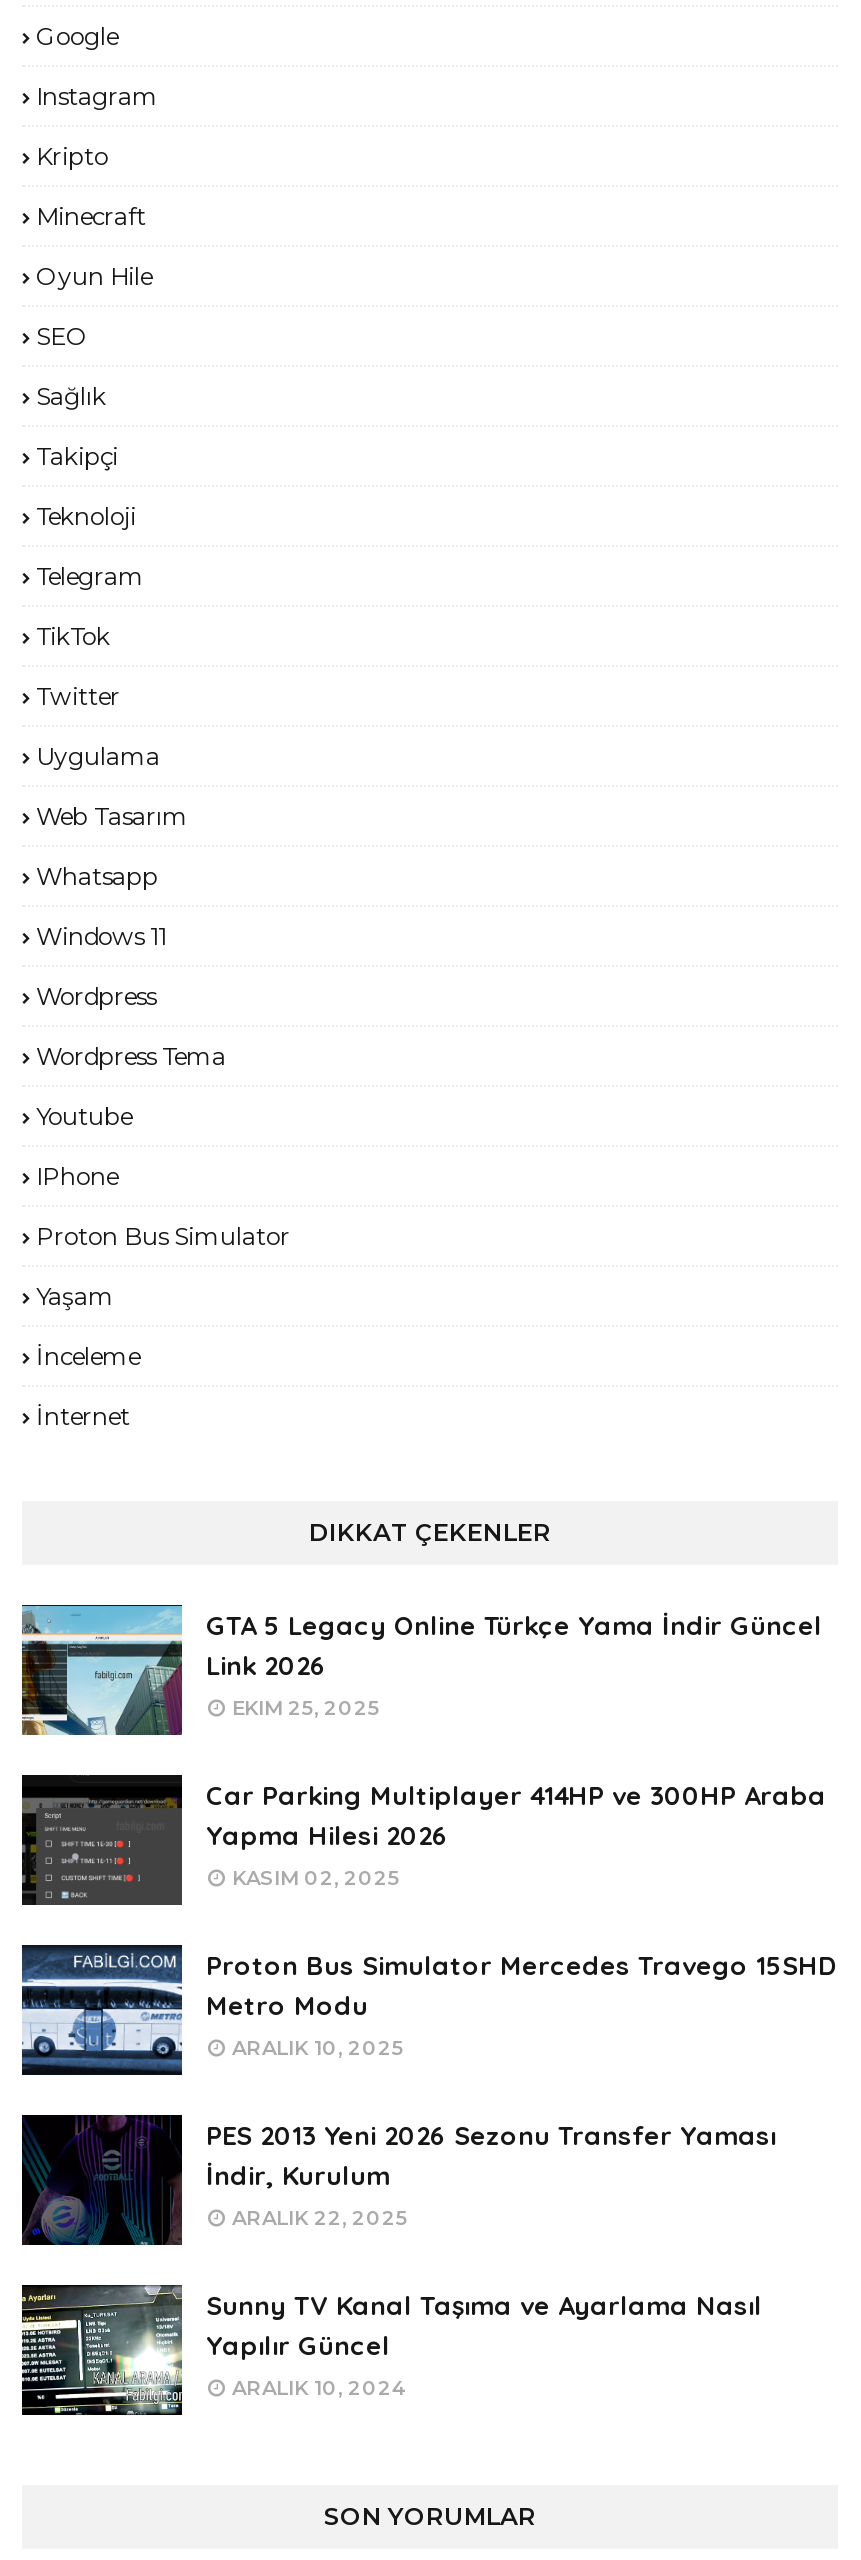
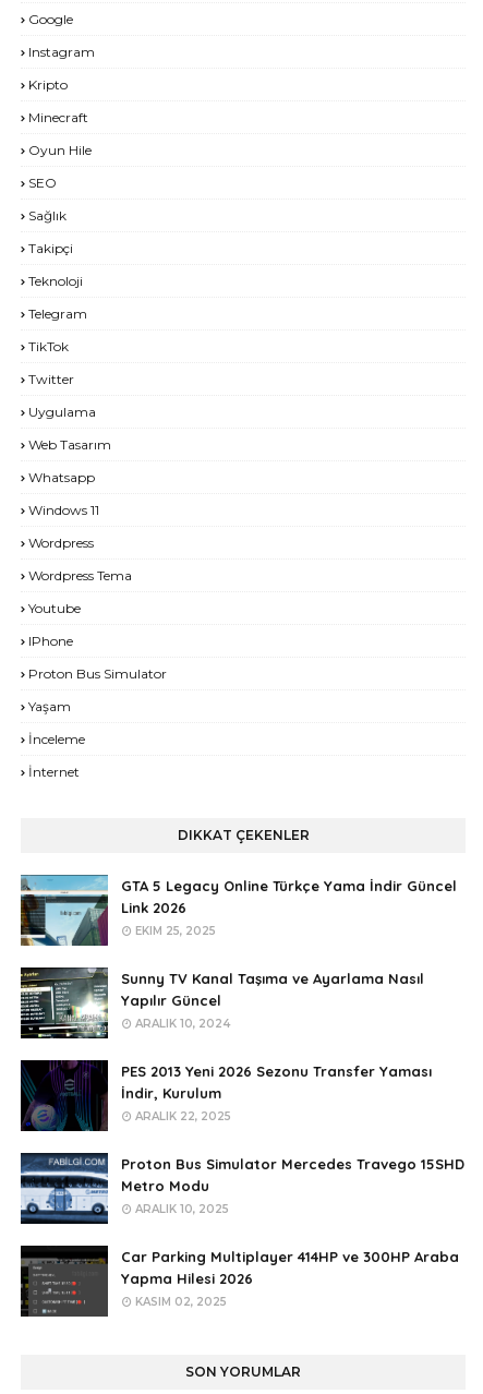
moved down: [image] | PES 2013 Yeni 2026 Sezonu Transfer Yaması | İndir, Kurulum | ... | Yapma Hilesi 2026 | KASIM 02, 2025

moved up: [image] | Sunny TV Kanal Taşıma ve Ayarlama Nasıl | Yapılır Güncel | ARALIK 10, 2024
